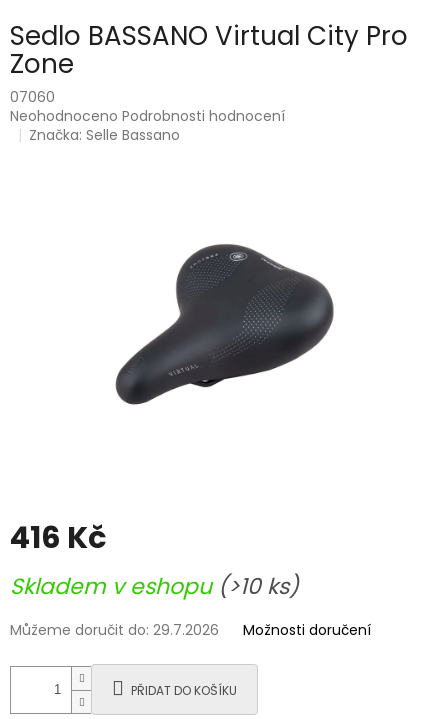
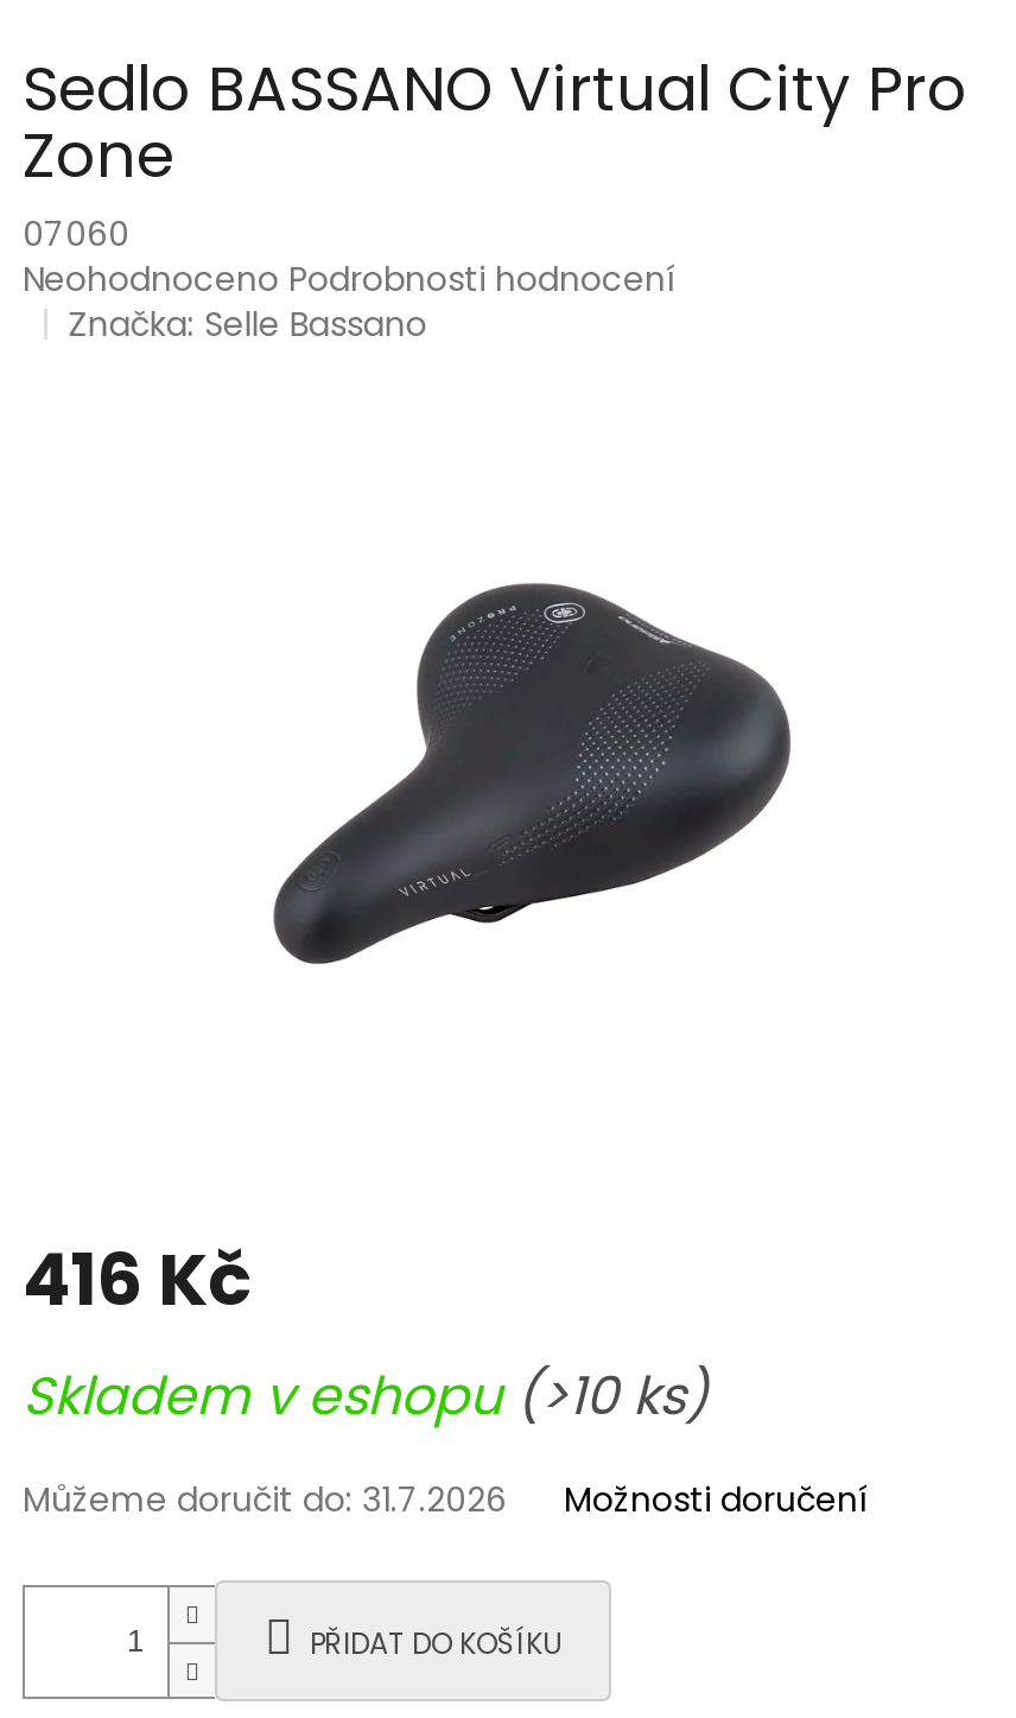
- Můžeme doručit do: 29.7.2026
+ Můžeme doručit do: 31.7.2026
